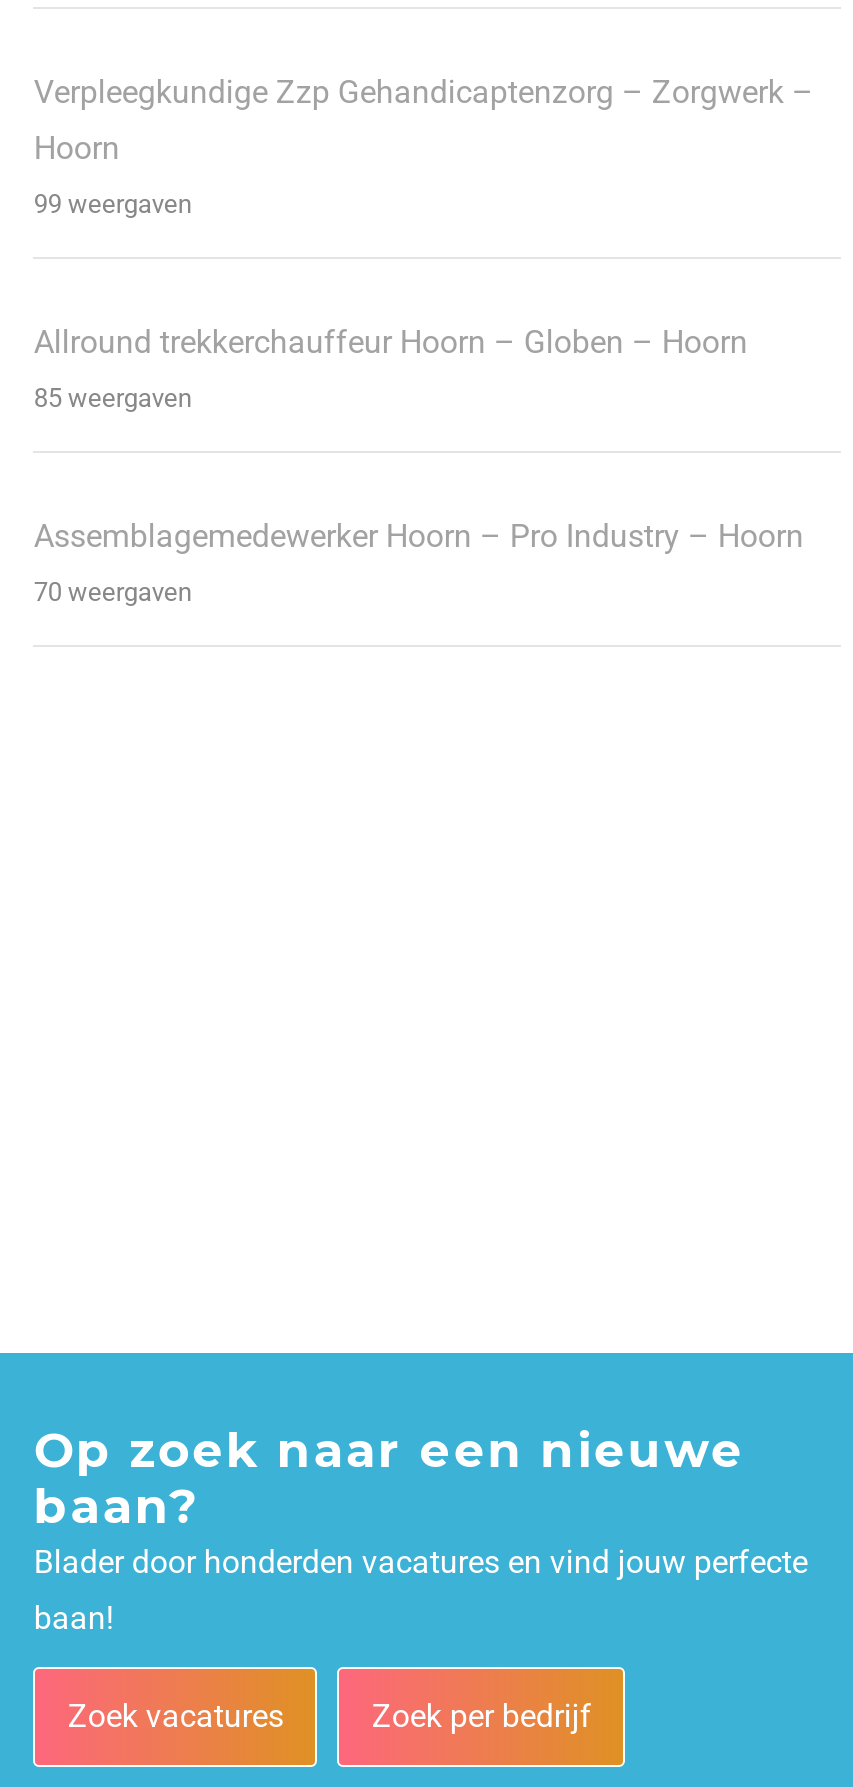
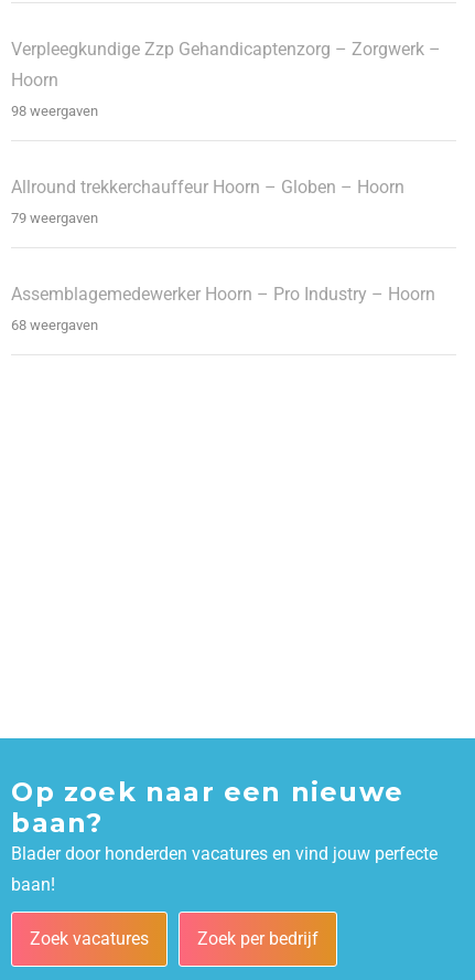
- 99 weergaven
+ 98 weergaven

- 85 weergaven
+ 79 weergaven

- 70 weergaven
+ 68 weergaven
